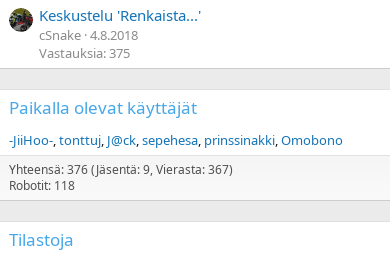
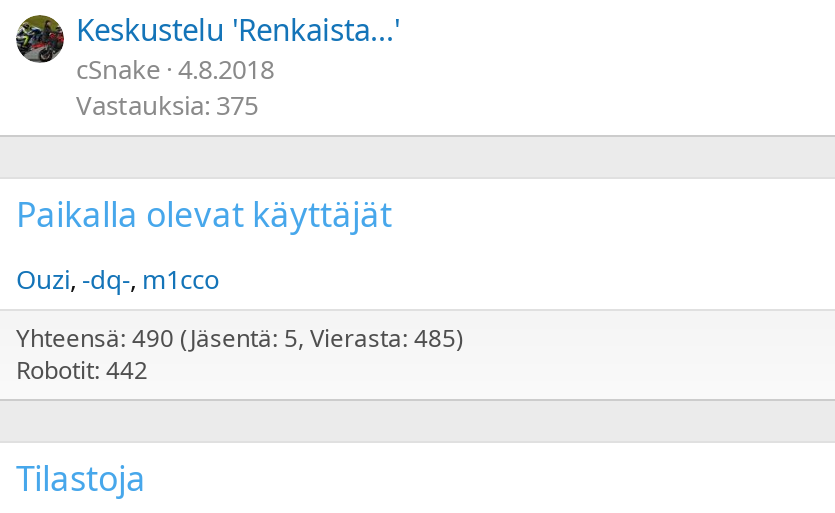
- -JiiHoo- tonttuj J@ck sepehesa prinssinakki Omobono
+ Ouzi -dq- m1cco

- Yhteensä: 376 (Jäsentä: 9, Vierasta: 367)
- Robotit: 118
+ Yhteensä: 490 (Jäsentä: 5, Vierasta: 485)
+ Robotit: 442
